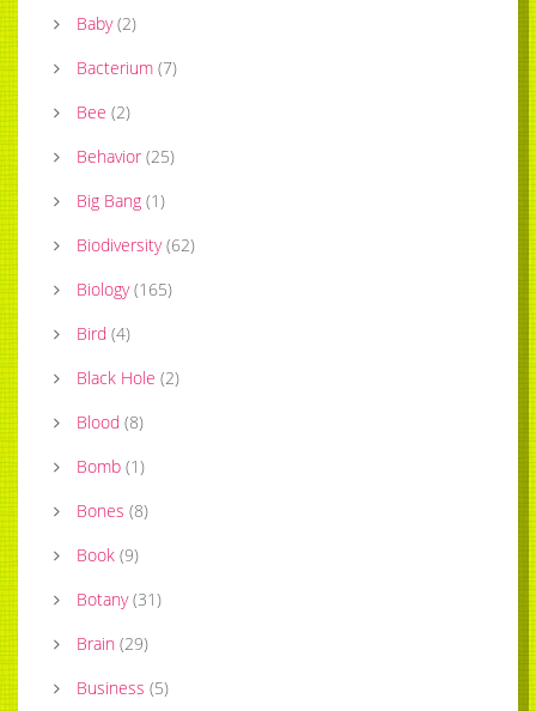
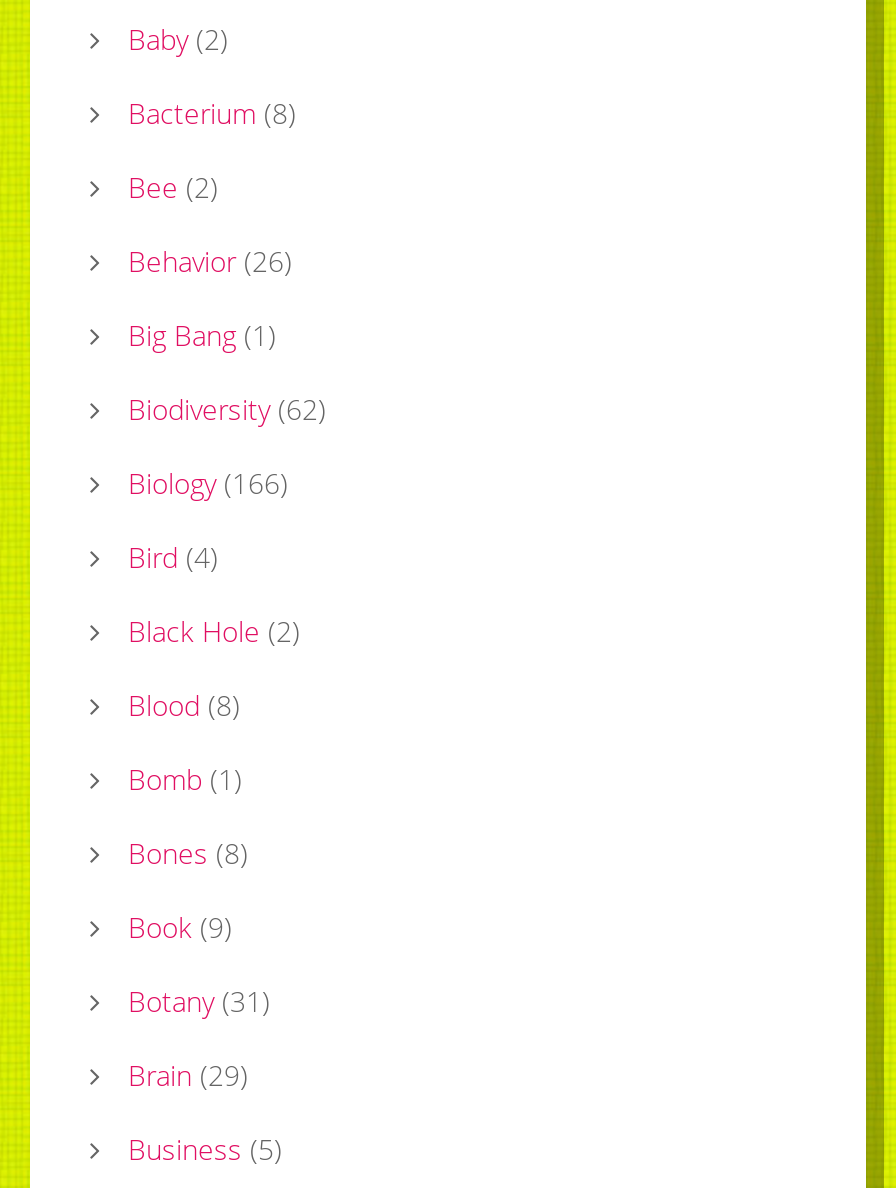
- Bacterium (7)
+ Bacterium (8)

- Behavior (25)
+ Behavior (26)

- Biology (165)
+ Biology (166)
